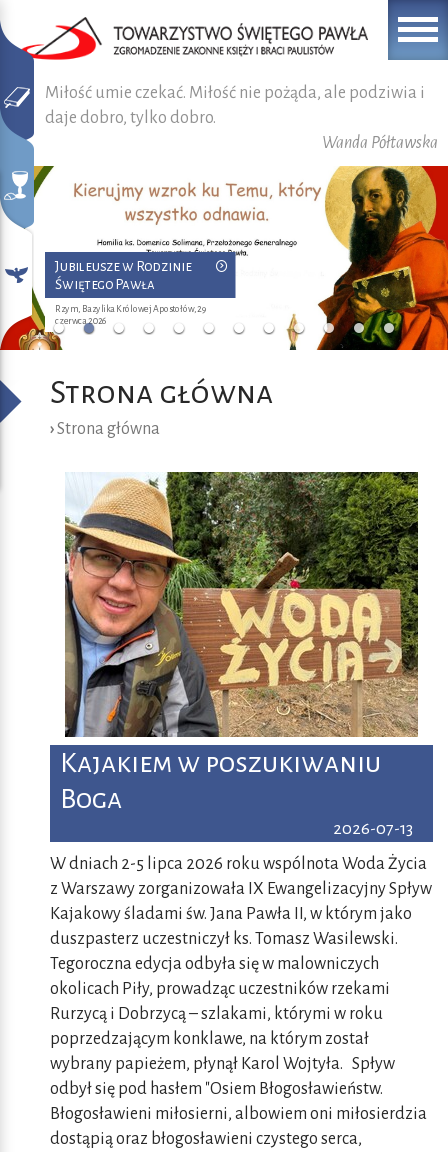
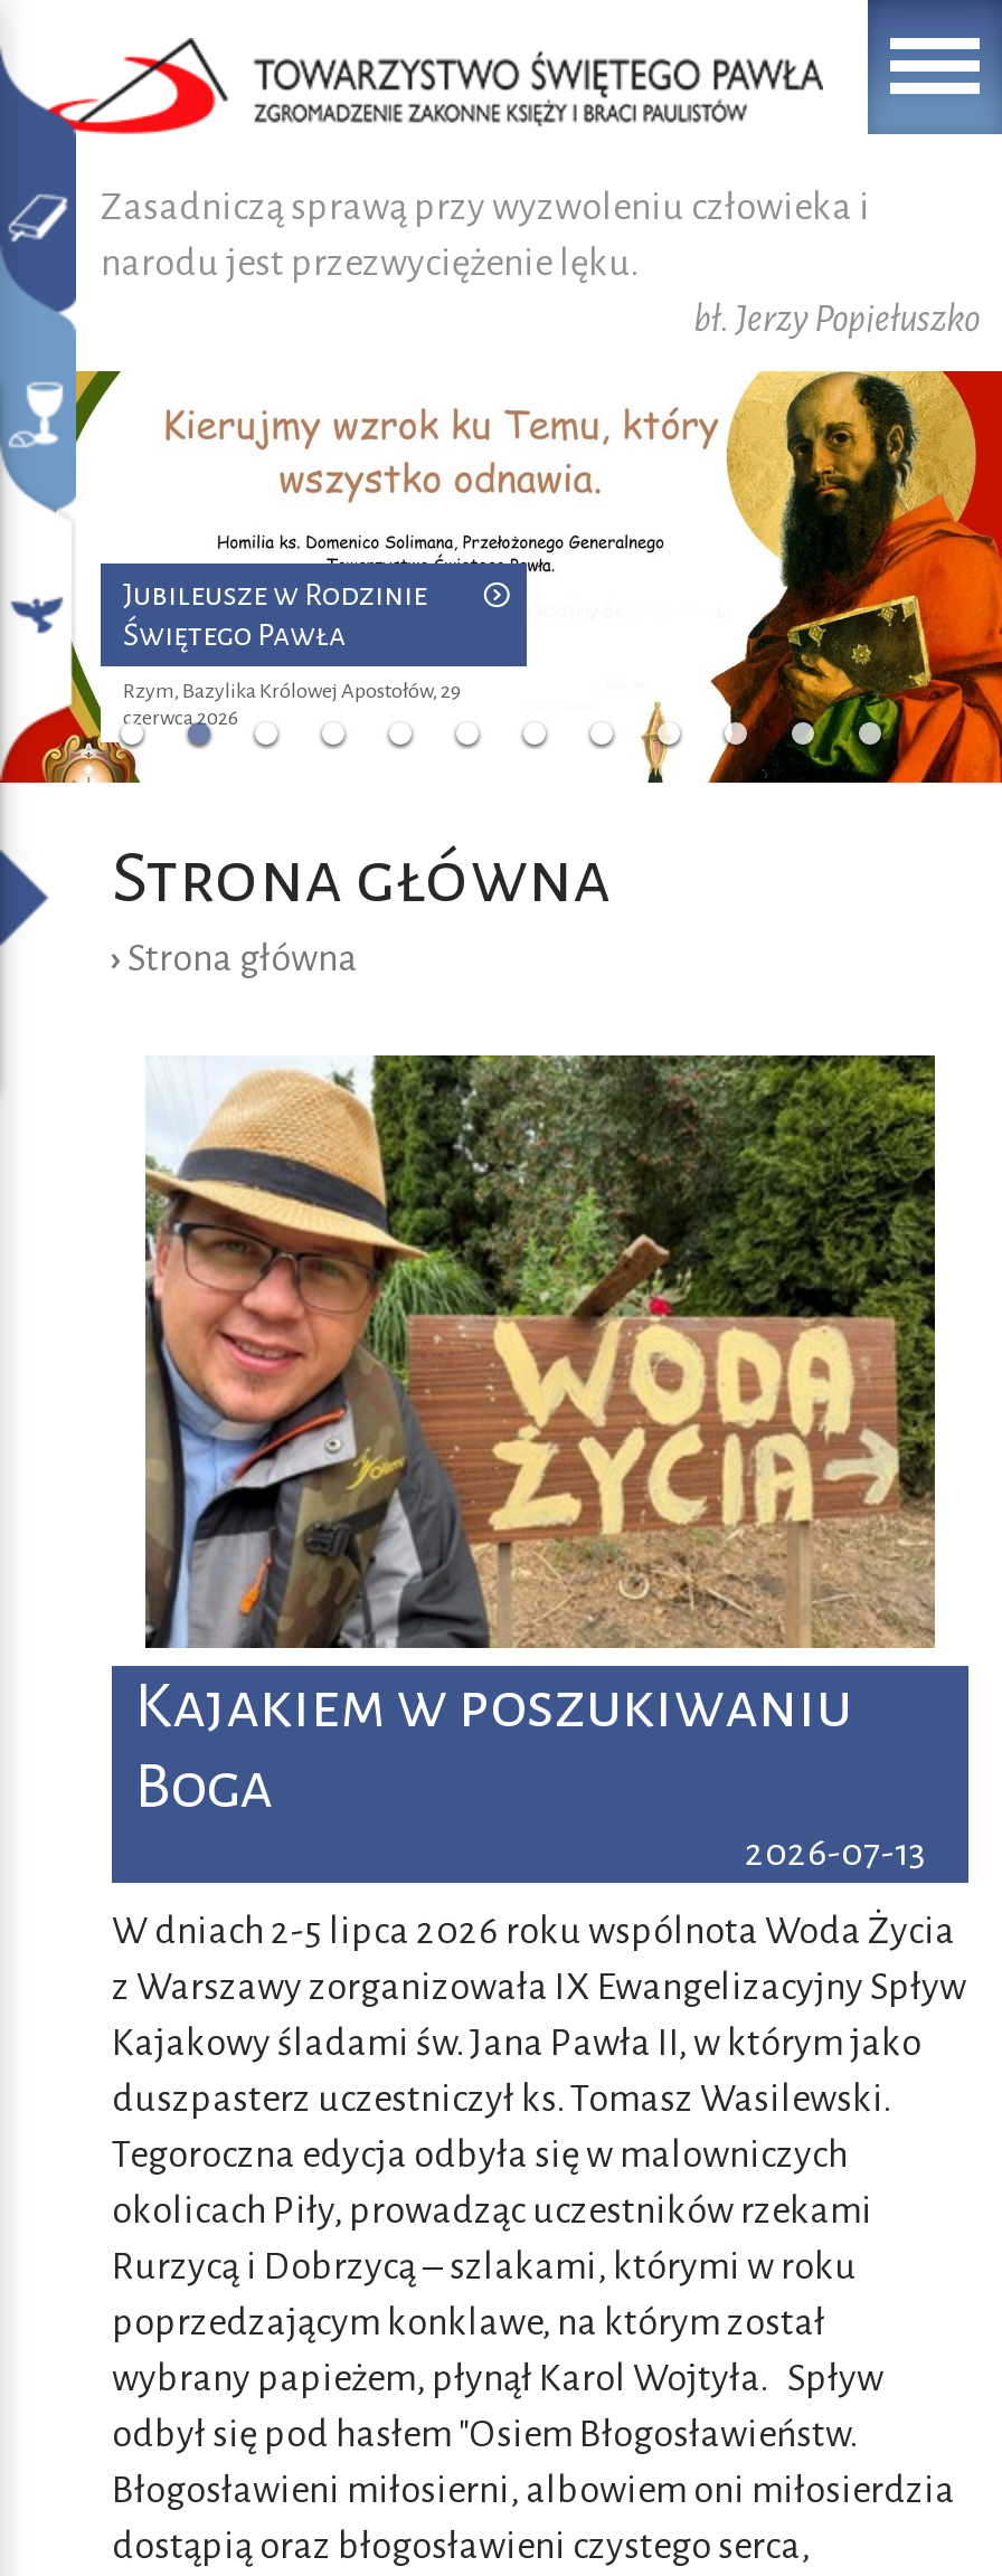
- Miłość umie czekać. Miłość nie pożąda, ale podziwia i
- daje dobro, tylko dobro.
- Wanda Półtawska
+ Zasadniczą sprawą przy wyzwoleniu człowieka i
+ narodu jest przezwyciężenie lęku.
+ bł. Jerzy Popiełuszko
